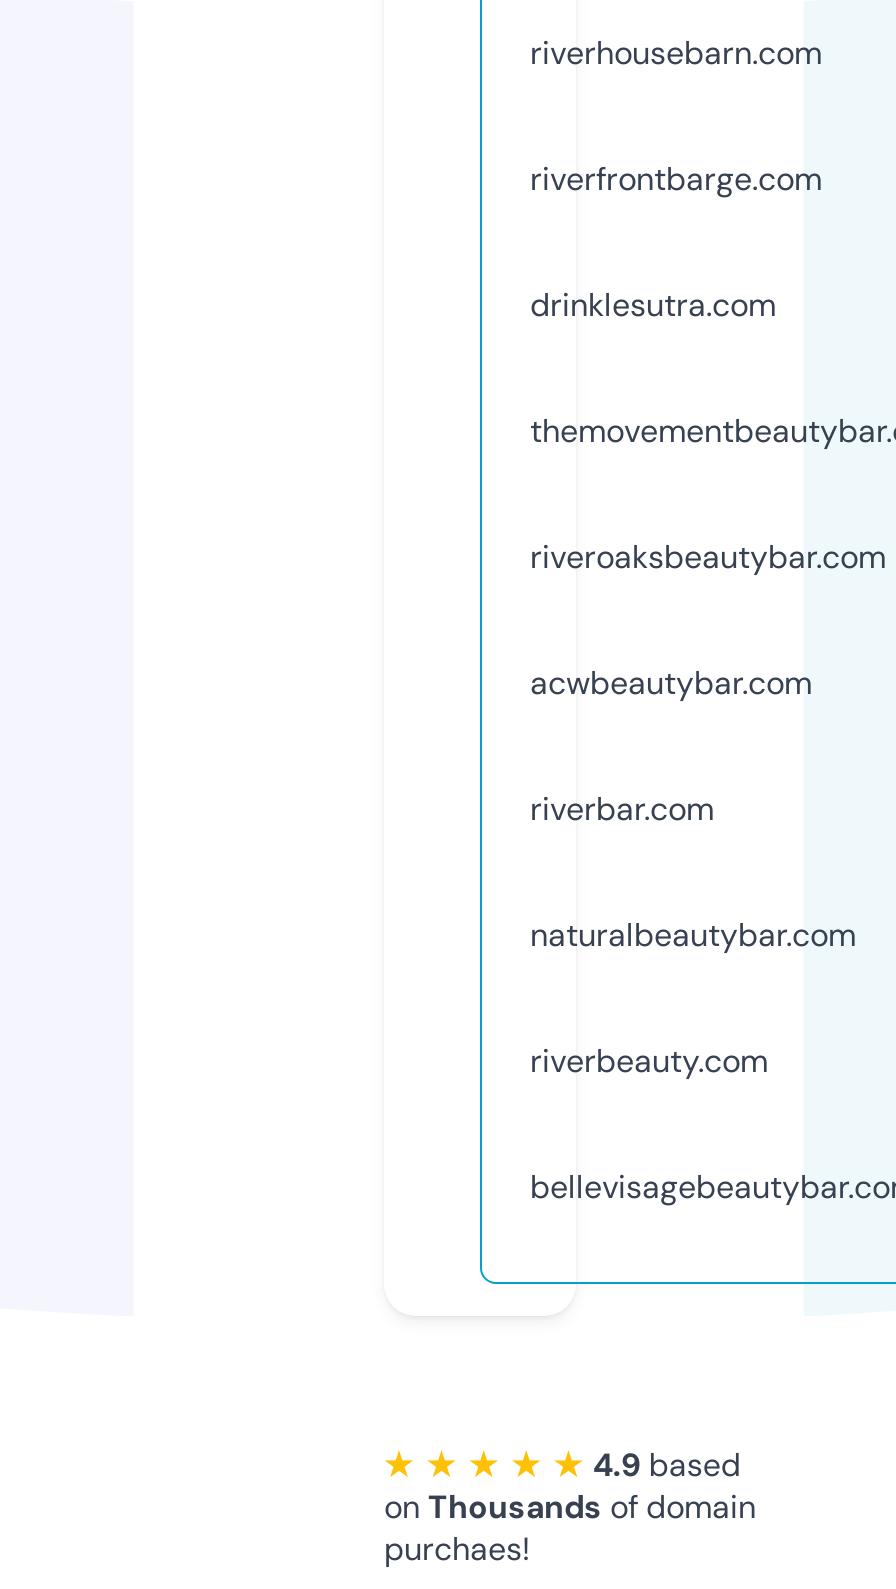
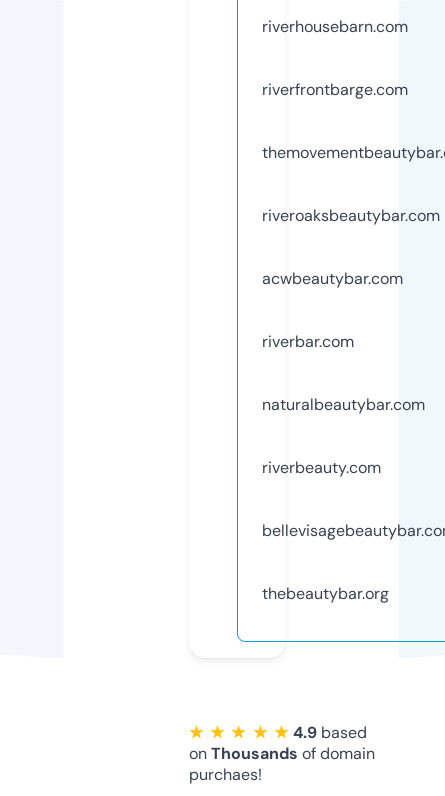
- drinklesutra.com

moved up: riveroaksbeautybar.com | acwbeautybar.com | riverbar.com | naturalbeautybar.com | riverbeauty.com

+ thebeautybar.org
